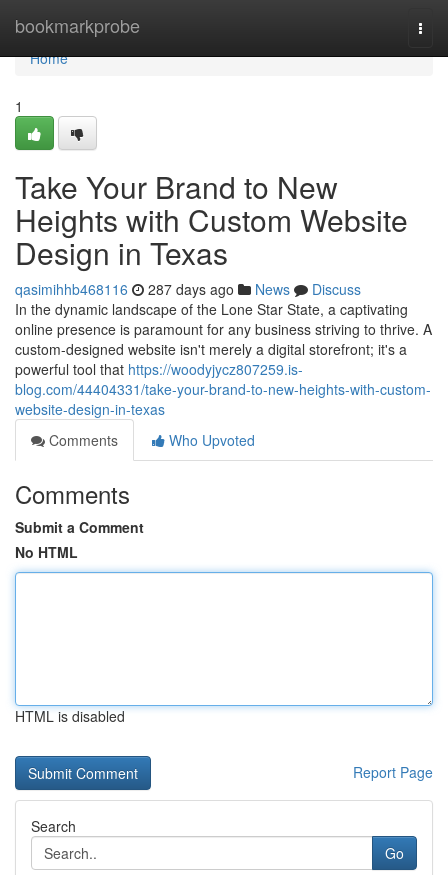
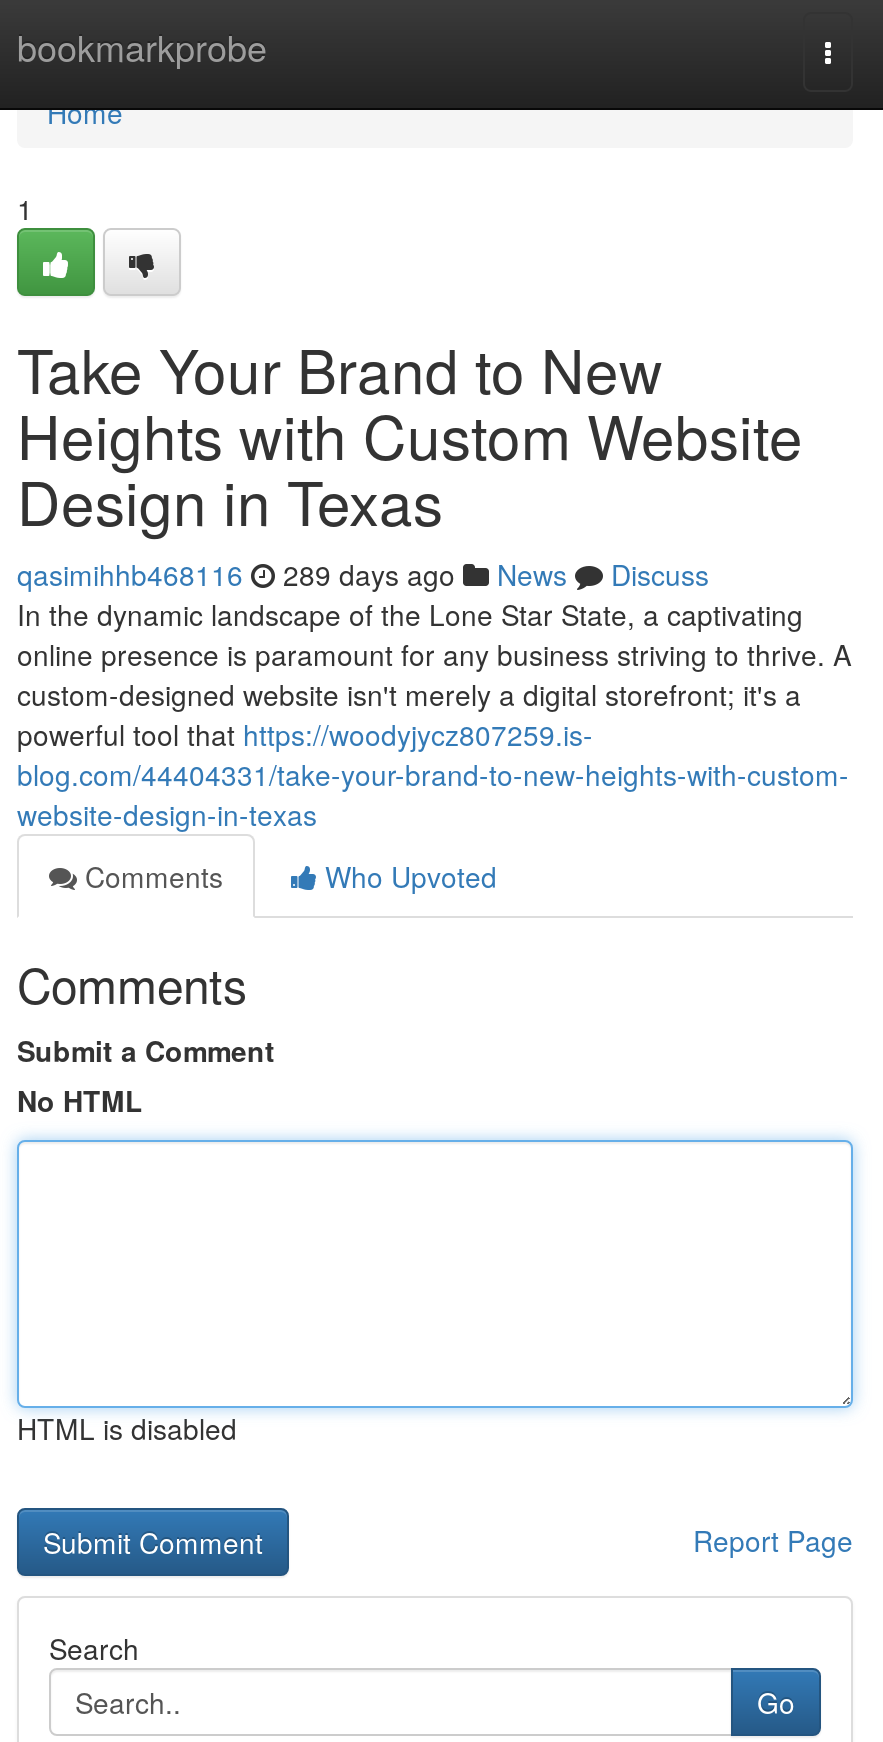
- qasimihhb468116 287 days ago News Discuss
+ qasimihhb468116 289 days ago News Discuss
